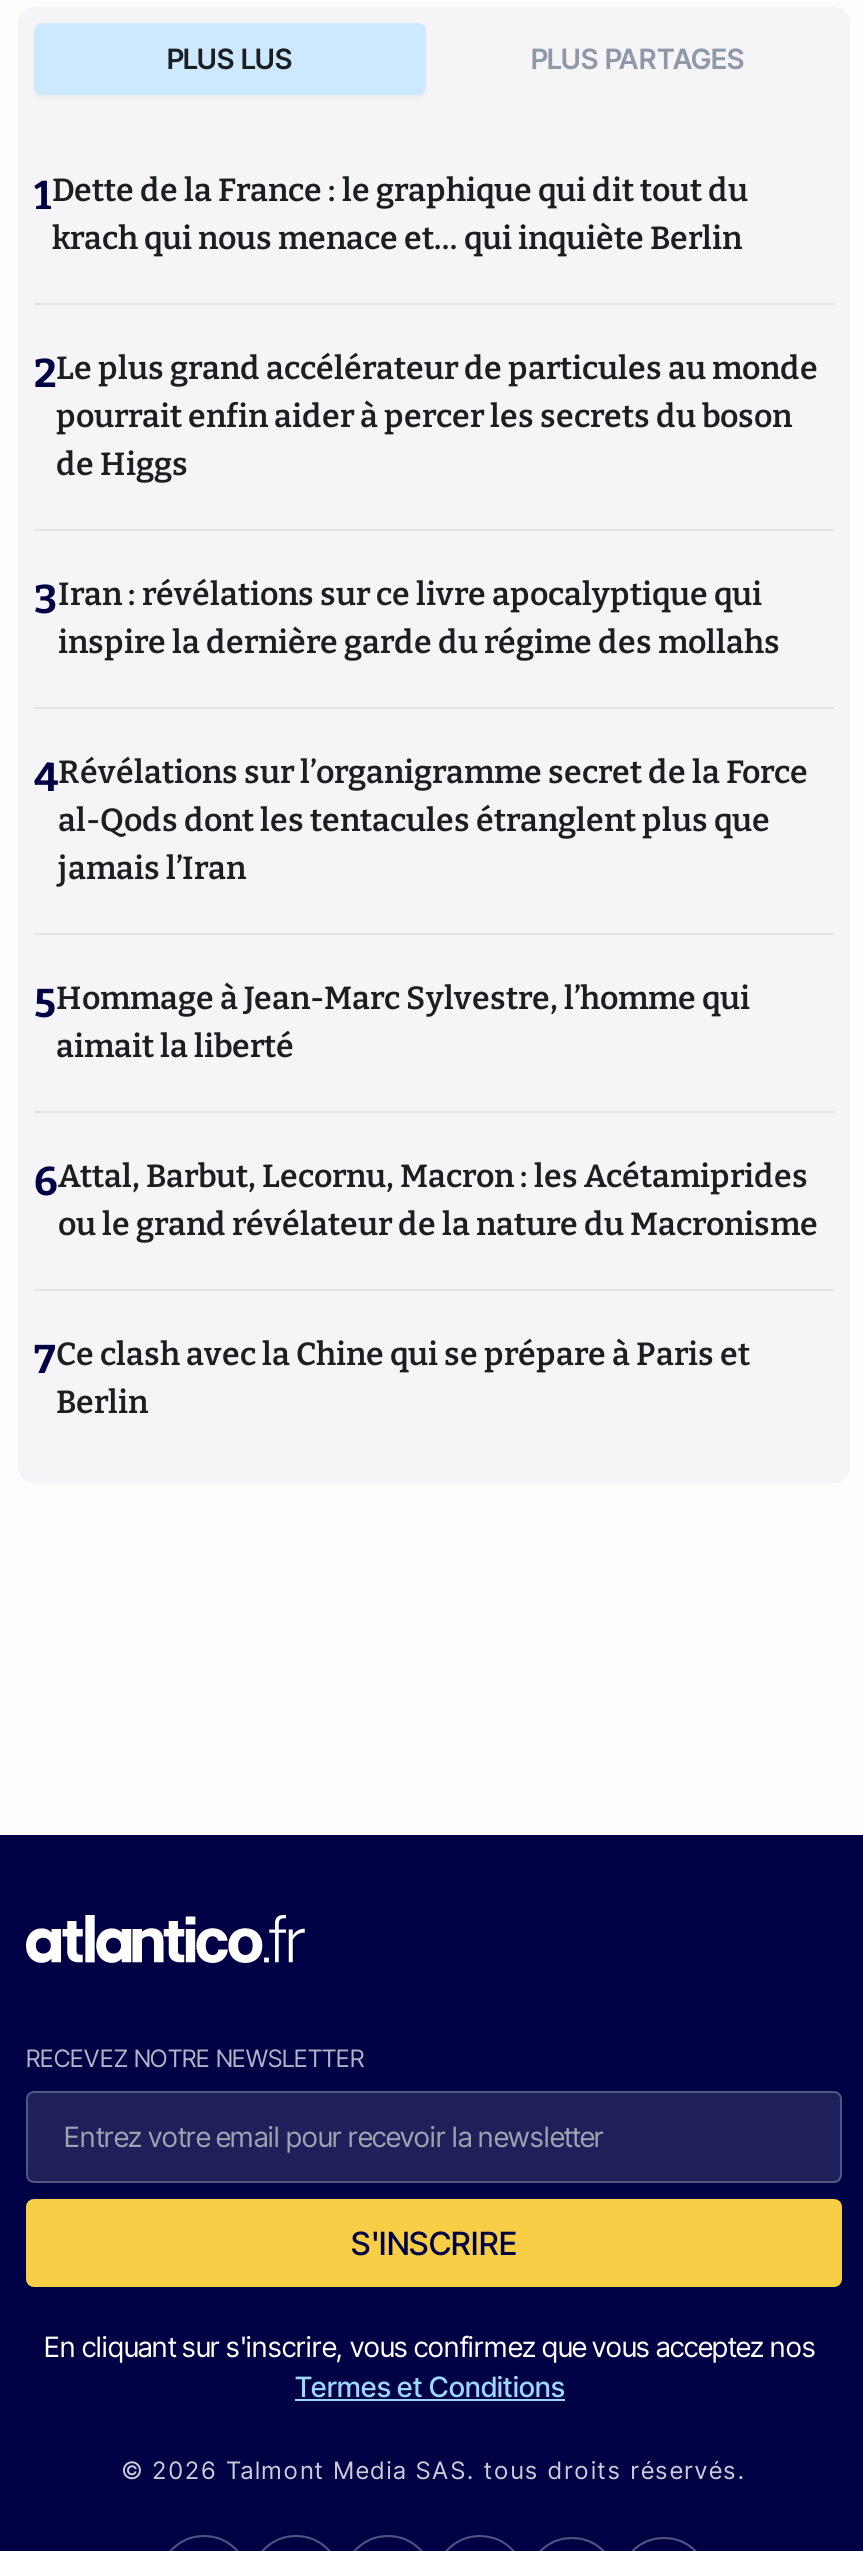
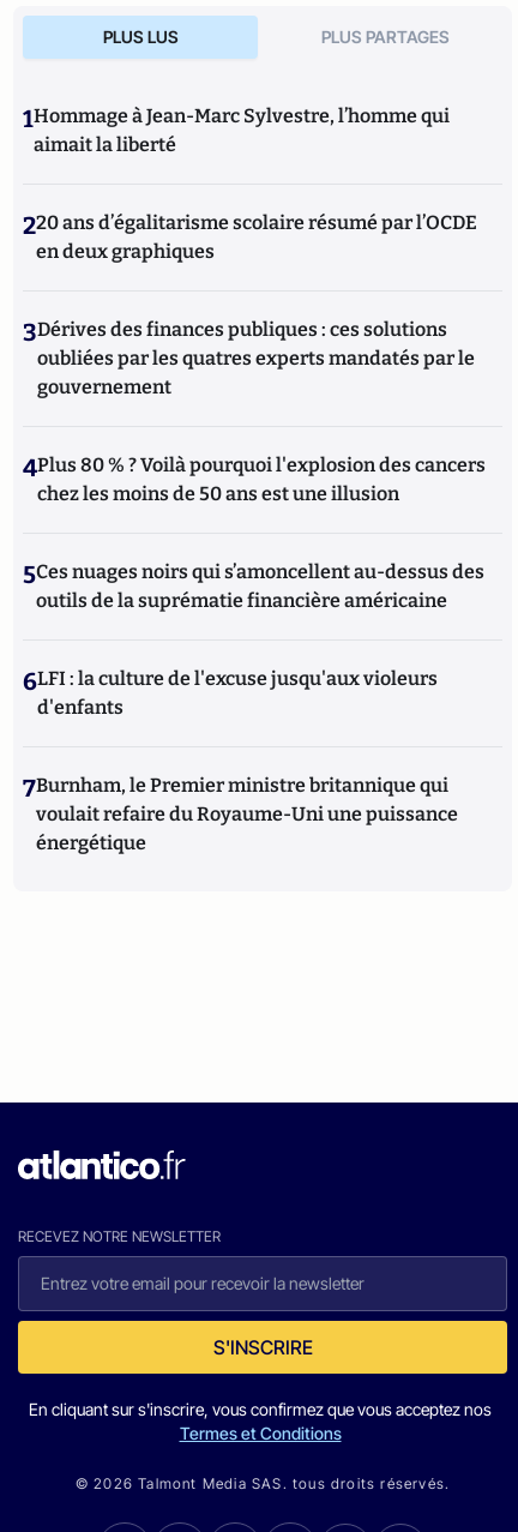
- 1Dette de la France : le graphique qui dit tout du
- krach qui nous menace et… qui inquiète Berlin
- 2Le plus grand accélérateur de particules au monde
- pourrait enfin aider à percer les secrets du boson
- de Higgs
- 3Iran : révélations sur ce livre apocalyptique qui
- inspire la dernière garde du régime des mollahs
- 4Révélations sur l’organigramme secret de la Force
- al-Qods dont les tentacules étranglent plus que
- jamais l’Iran
- 5Hommage à Jean-Marc Sylvestre, l’homme qui
+ 1Hommage à Jean-Marc Sylvestre, l’homme qui

moved up: aimait la liberté

- 6Attal, Barbut, Lecornu, Macron : les Acétamiprides
- ou le grand révélateur de la nature du Macronisme
- 7Ce clash avec la Chine qui se prépare à Paris et
- Berlin
+ 220 ans d’égalitarisme scolaire résumé par l’OCDE
+ en deux graphiques
+ 3Dérives des finances publiques : ces solutions
+ oubliées par les quatres experts mandatés par le
+ gouvernement
+ 4Plus 80 % ? Voilà pourquoi l'explosion des cancers
+ chez les moins de 50 ans est une illusion
+ 5Ces nuages noirs qui s’amoncellent au-dessus des
+ outils de la suprématie financière américaine
+ 6LFI : la culture de l'excuse jusqu'aux violeurs
+ d'enfants
+ 7Burnham, le Premier ministre britannique qui
+ voulait refaire du Royaume-Uni une puissance
+ énergétique
